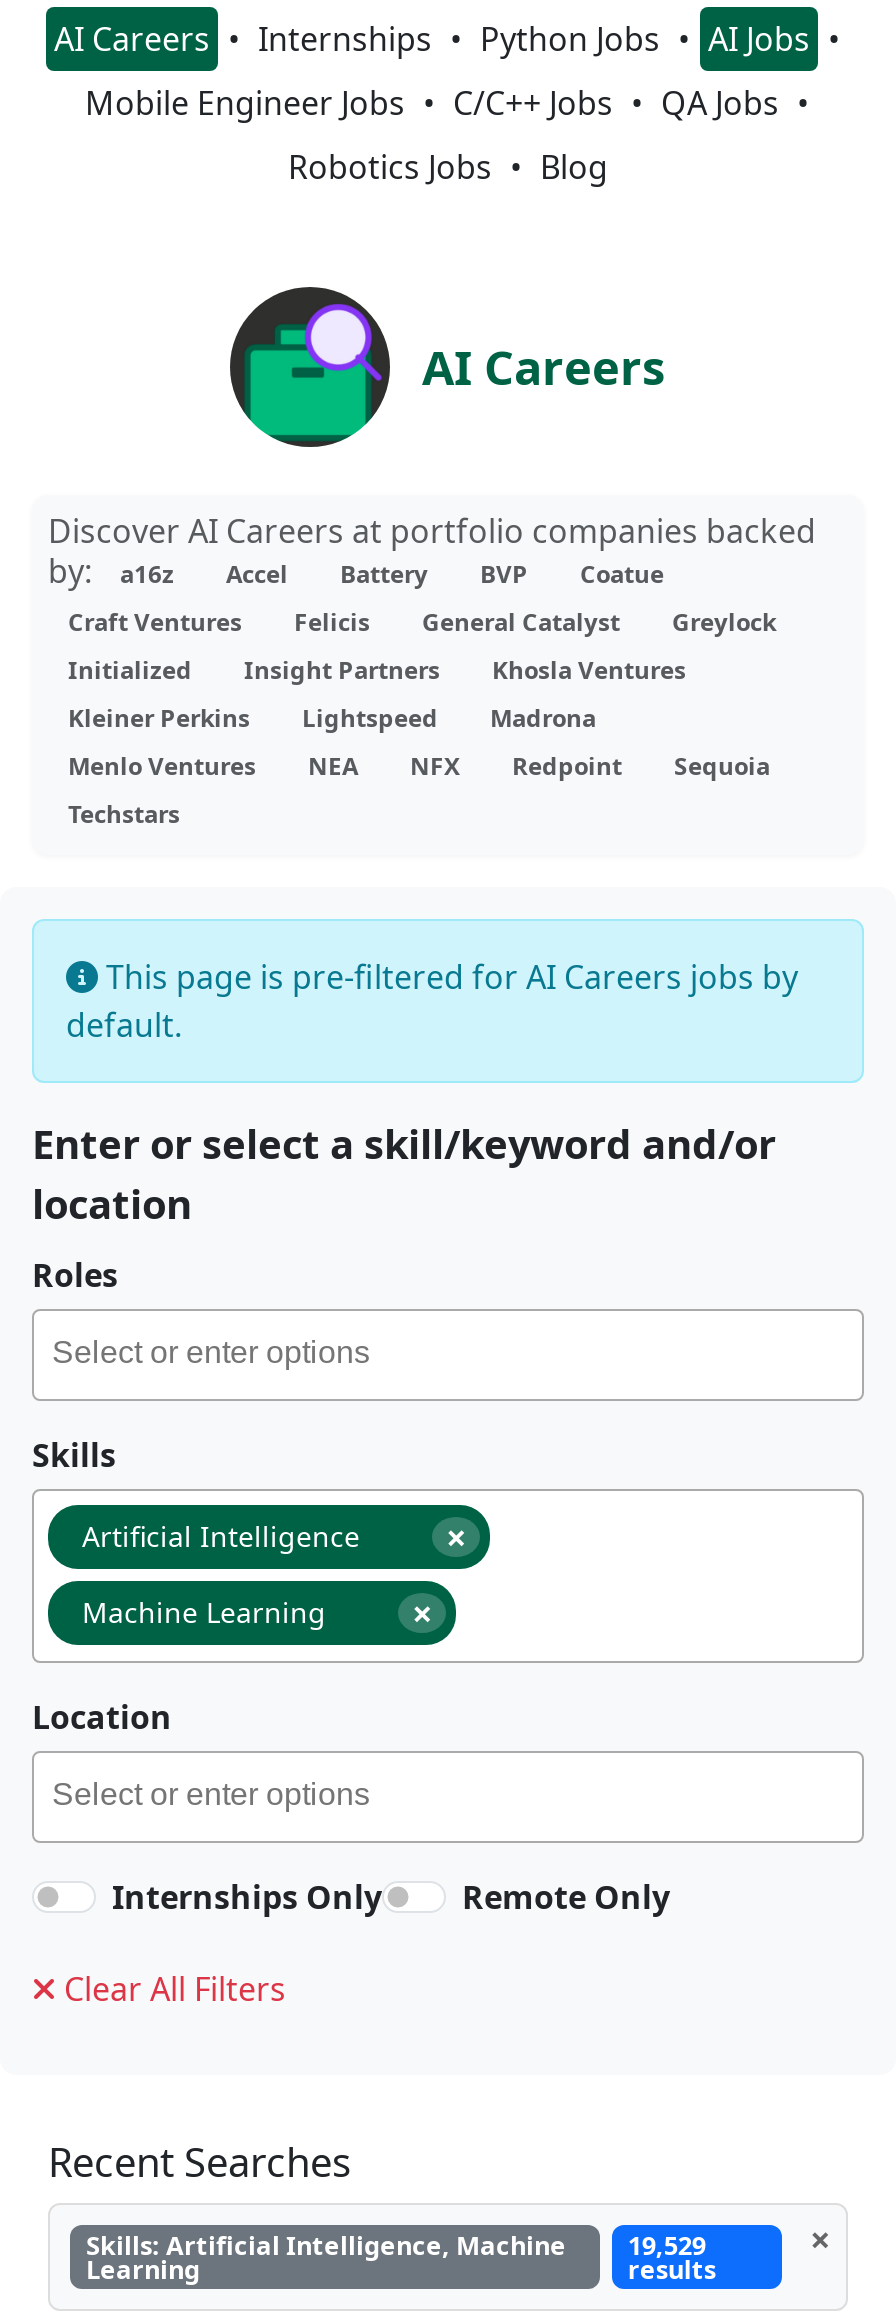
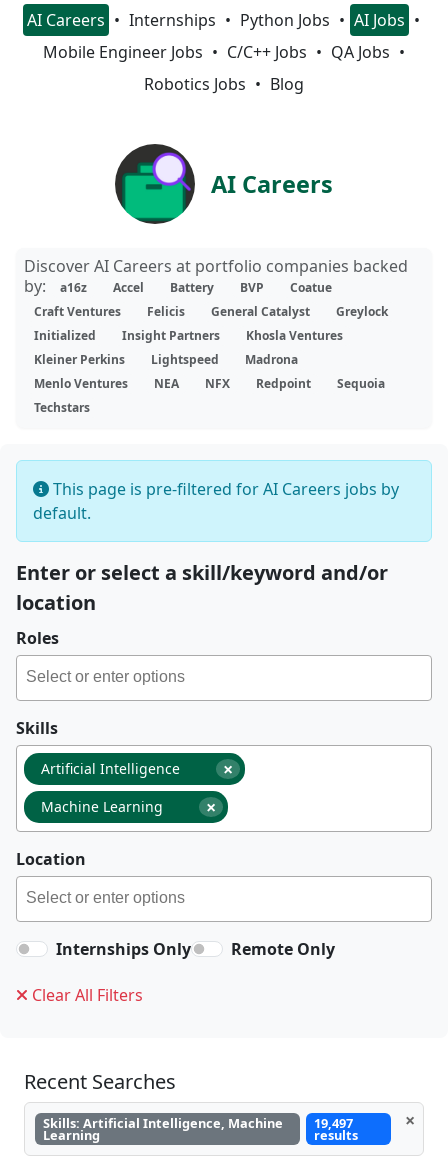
- Skills: Artificial Intelligence, Machine 19,529
+ Skills: Artificial Intelligence, Machine 19,497
